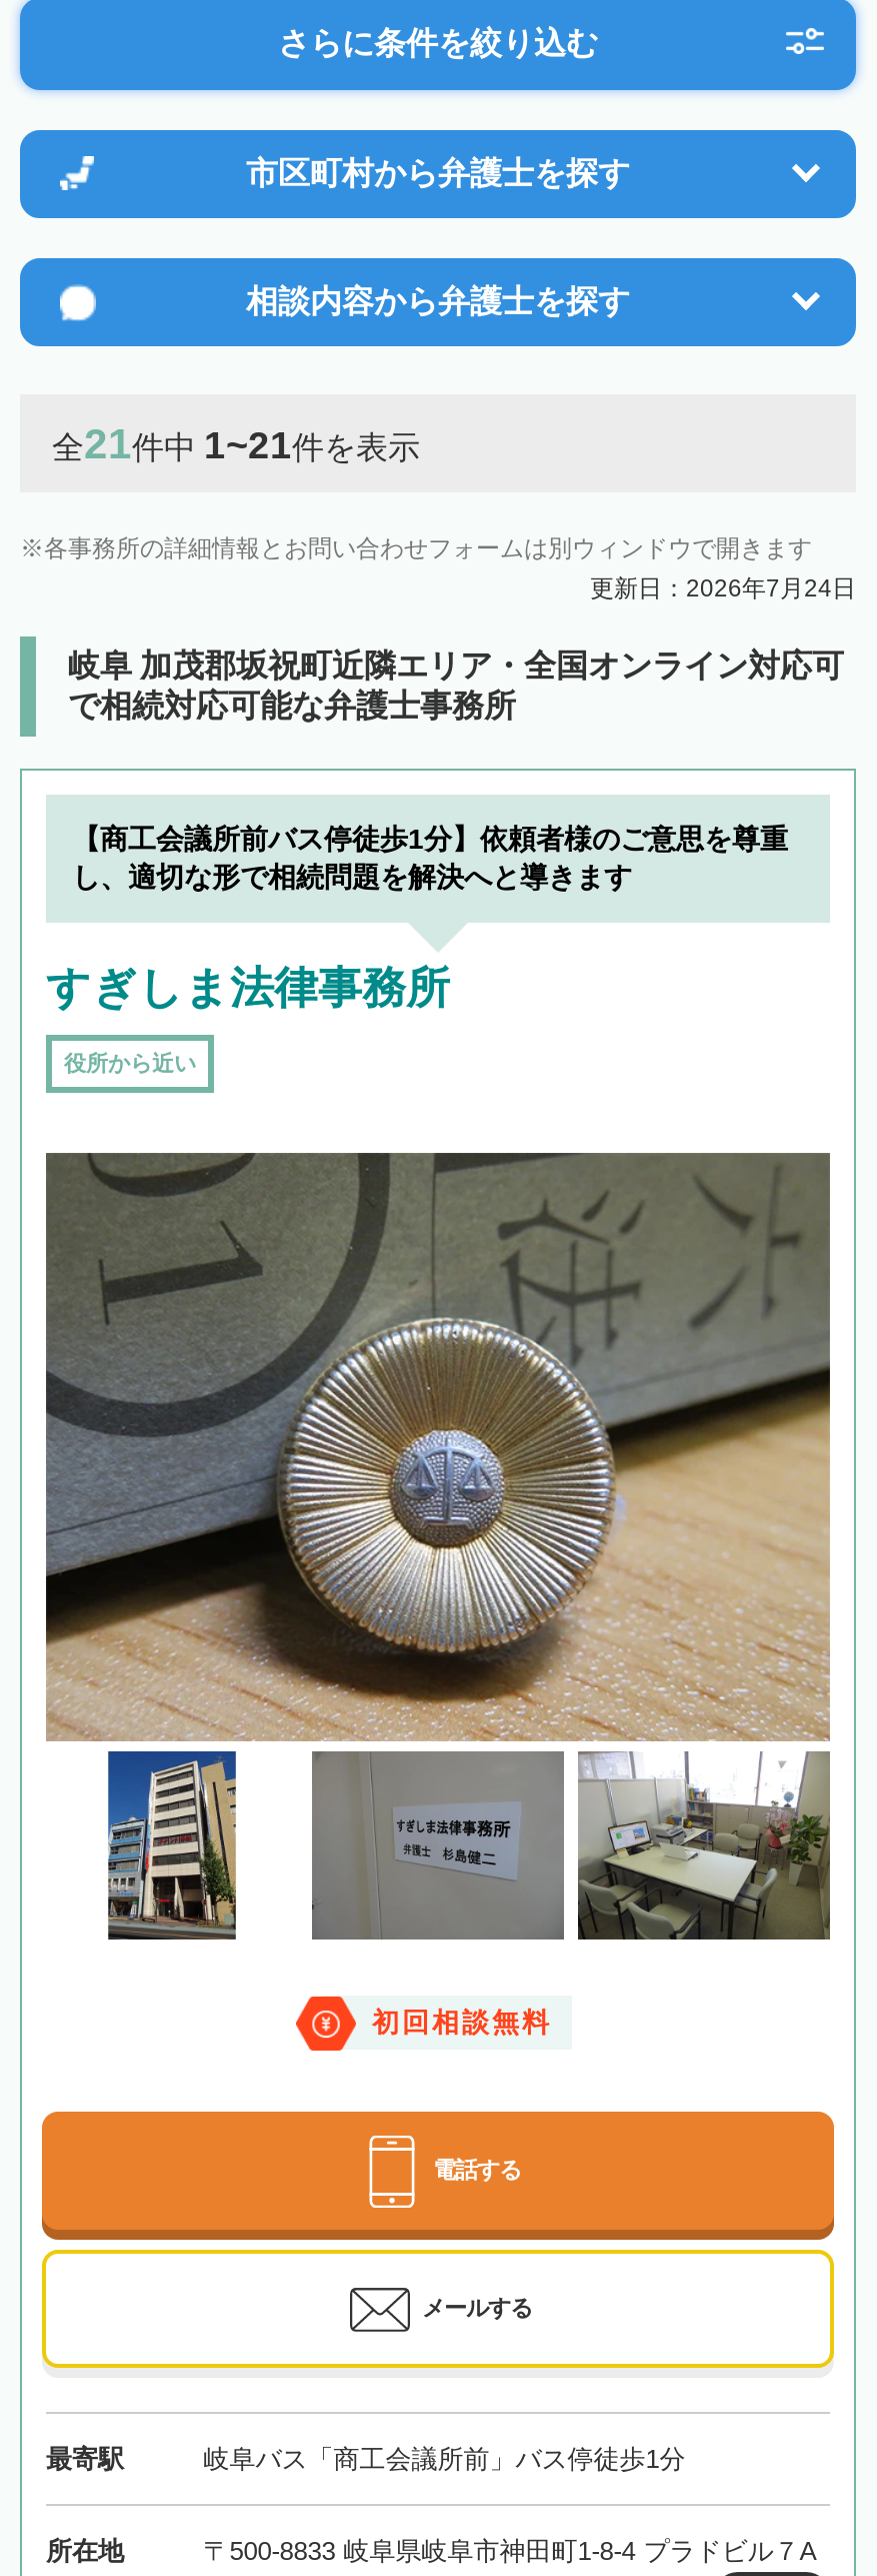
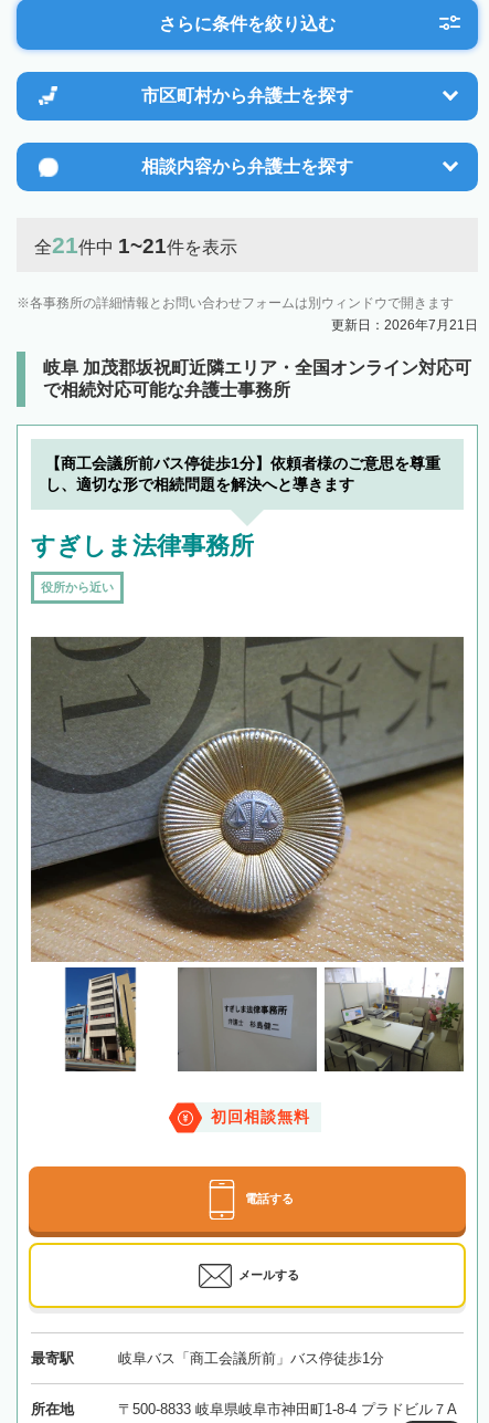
- 更新日：2026年7月24日
+ 更新日：2026年7月21日
